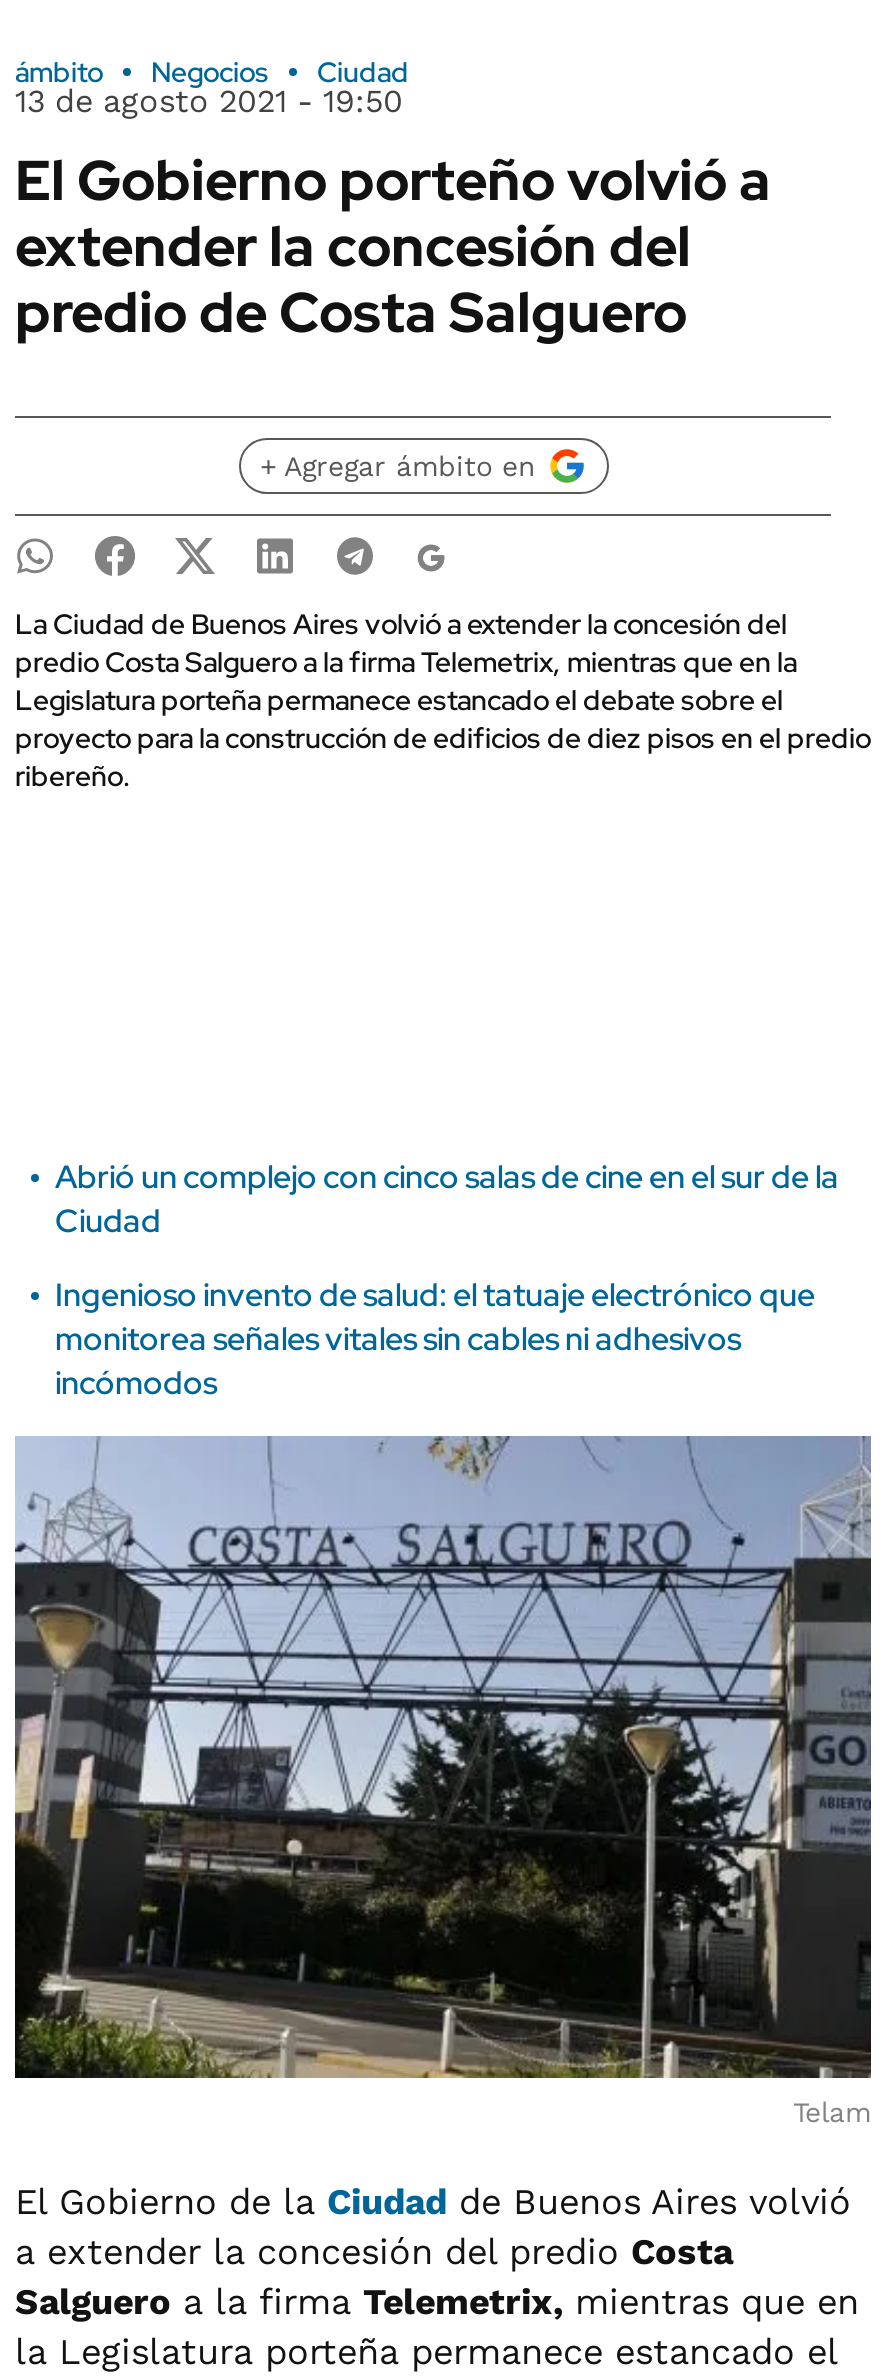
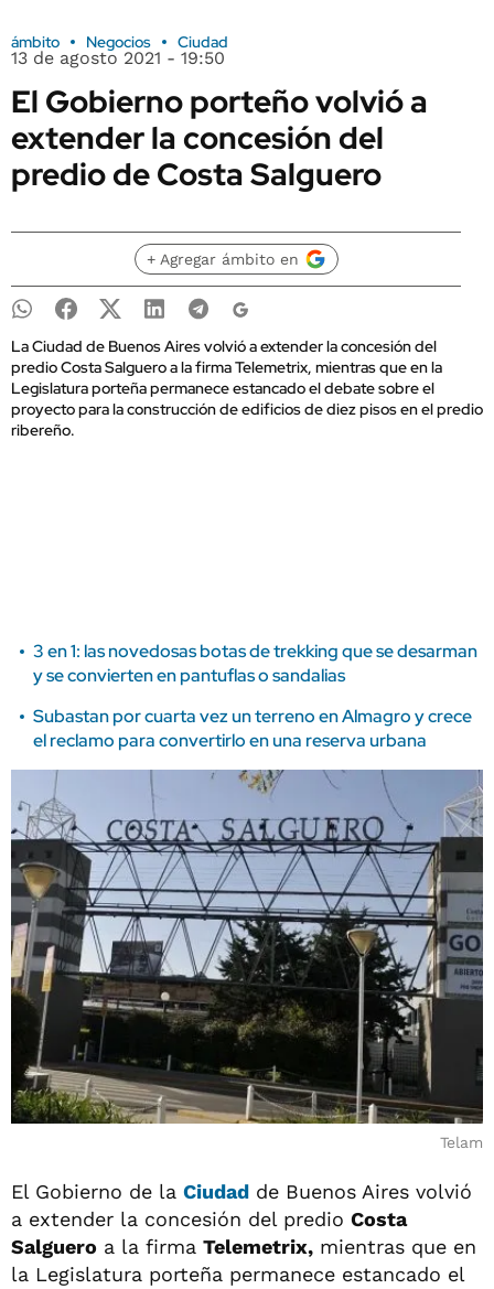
- Abrió un complejo con cinco salas de cine en el sur de la
- Ciudad
+ 3 en 1: las novedosas botas de trekking que se desarman
+ y se convierten en pantuflas o sandalias

- Ingenioso invento de salud: el tatuaje electrónico que
- monitorea señales vitales sin cables ni adhesivos
- incómodos
+ Subastan por cuarta vez un terreno en Almagro y crece
+ el reclamo para convertirlo en una reserva urbana
